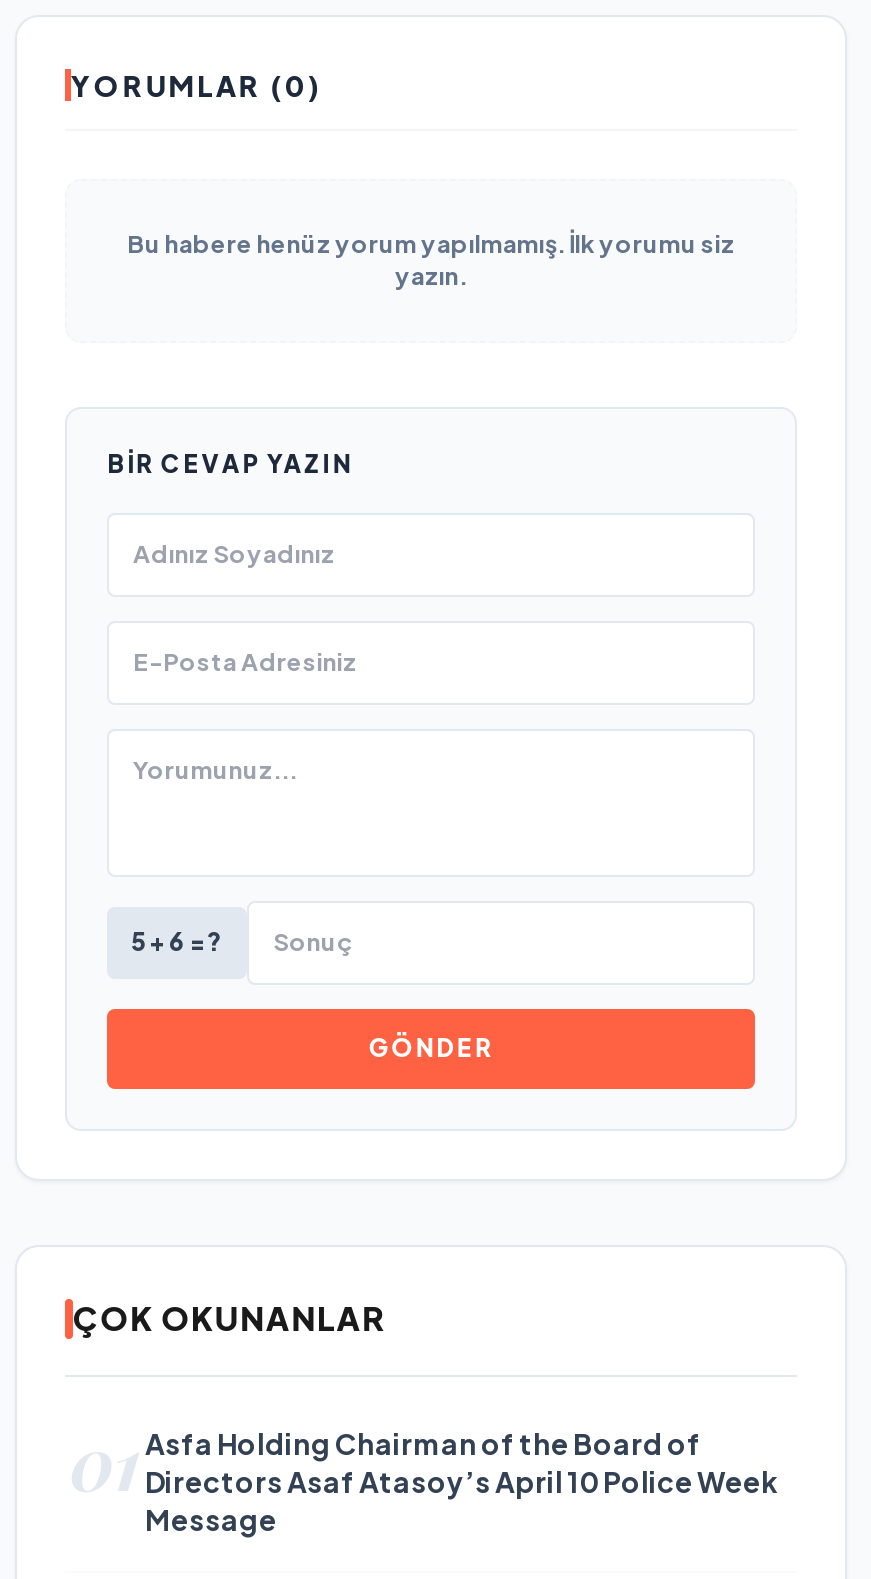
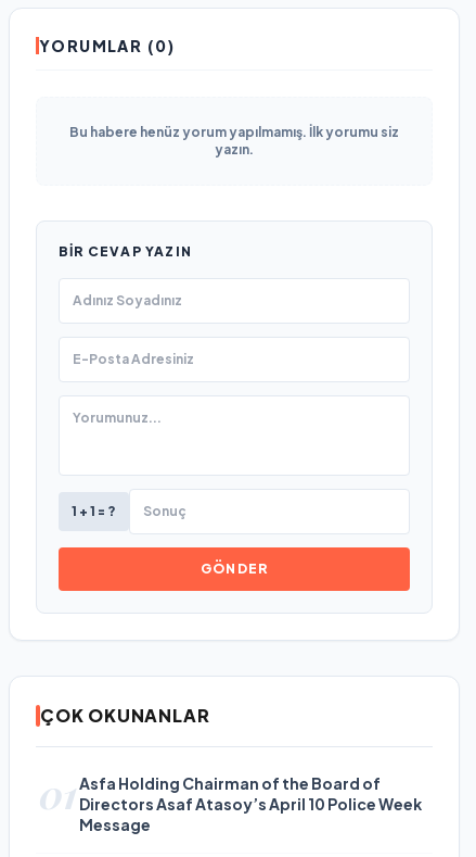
- 5 + 6 = ?
+ 1 + 1 = ?
